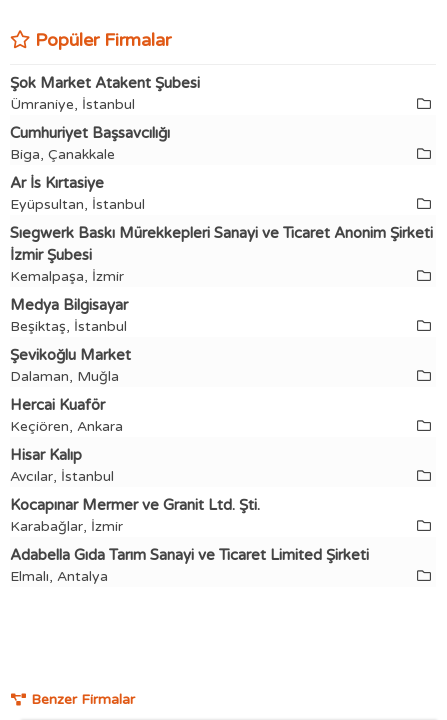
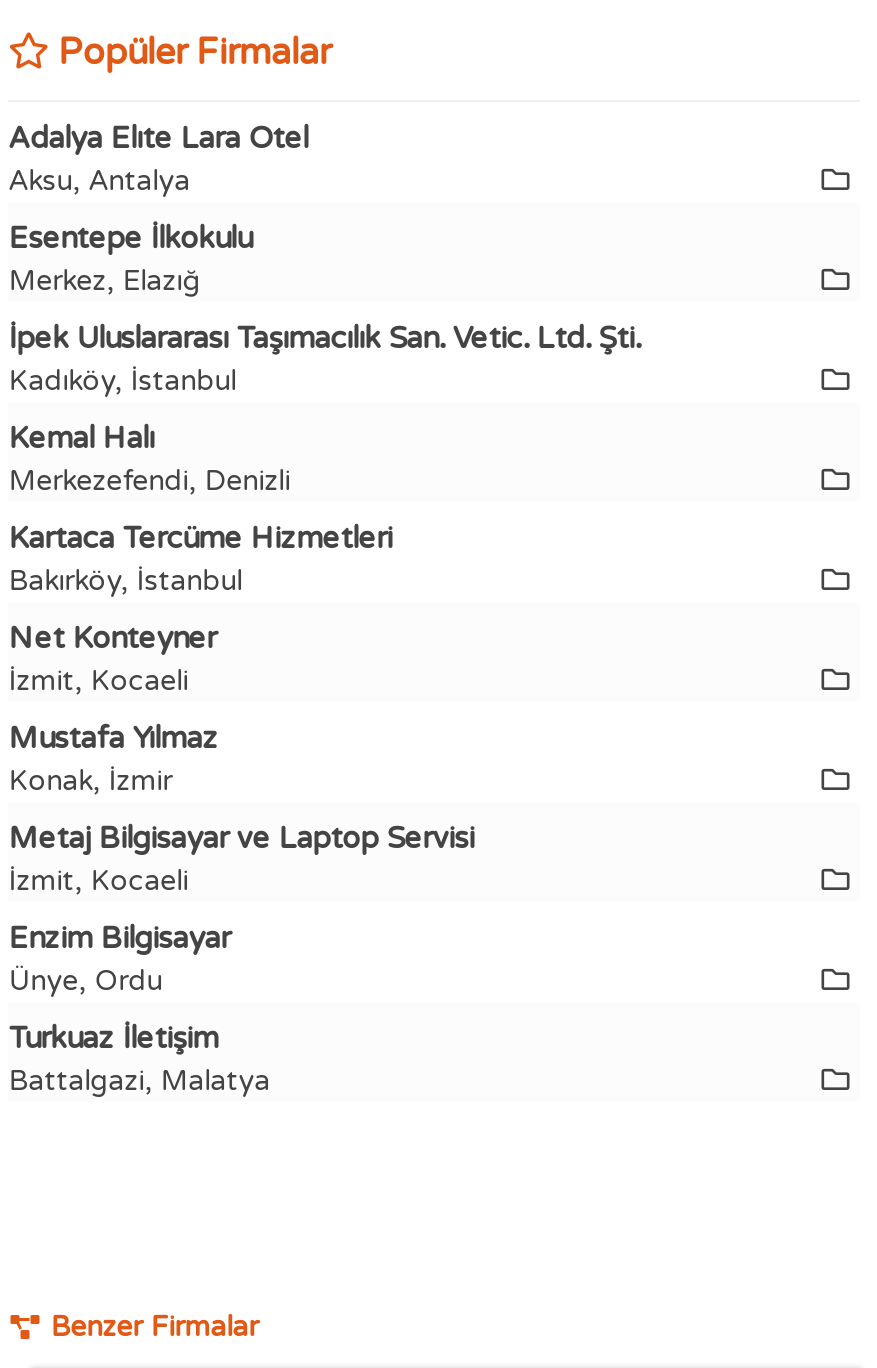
- Şok Market Atakent Şubesi
- Ümraniye, İstanbul
+ Adalya Elıte Lara Otel
+ Aksu, Antalya

- Cumhuriyet Başsavcılığı
- Biga, Çanakkale
+ Esentepe İlkokulu
+ Merkez, Elazığ

- Ar İs Kırtasiye
- Eyüpsultan, İstanbul
+ İpek Uluslararası Taşımacılık San. Vetic. Ltd. Şti.
+ Kadıköy, İstanbul

- Sıegwerk Baskı Mürekkepleri Sanayi ve Ticaret Anonim Şirketi
- İzmir Şubesi
- Kemalpaşa, İzmir
+ Kemal Halı
+ Merkezefendi, Denizli

- Medya Bilgisayar
- Beşiktaş, İstanbul
+ Kartaca Tercüme Hizmetleri
+ Bakırköy, İstanbul

- Şevikoğlu Market
- Dalaman, Muğla
+ Net Konteyner
+ İzmit, Kocaeli

- Hercai Kuaför
- Keçiören, Ankara
+ Mustafa Yılmaz
+ Konak, İzmir

- Hisar Kalıp
- Avcılar, İstanbul
+ Metaj Bilgisayar ve Laptop Servisi
+ İzmit, Kocaeli

- Kocapınar Mermer ve Granit Ltd. Şti.
- Karabağlar, İzmir
+ Enzim Bilgisayar
+ Ünye, Ordu

- Adabella Gıda Tarım Sanayi ve Ticaret Limited Şirketi
- Elmalı, Antalya
+ Turkuaz İletişim
+ Battalgazi, Malatya
